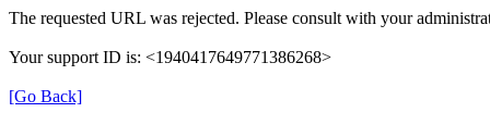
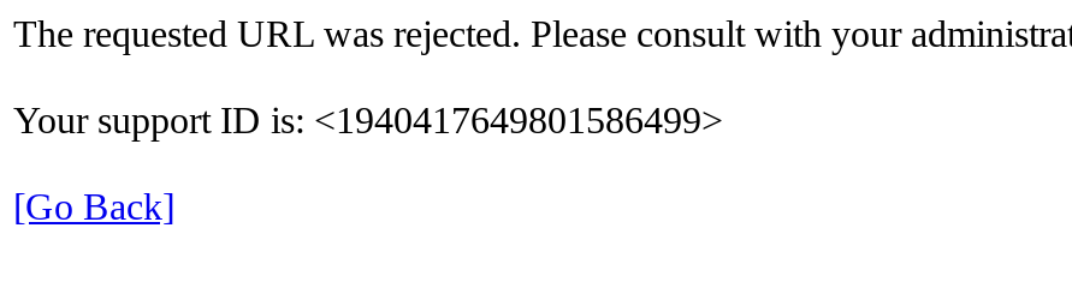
- Your support ID is: <1940417649771386268>
+ Your support ID is: <1940417649801586499>
